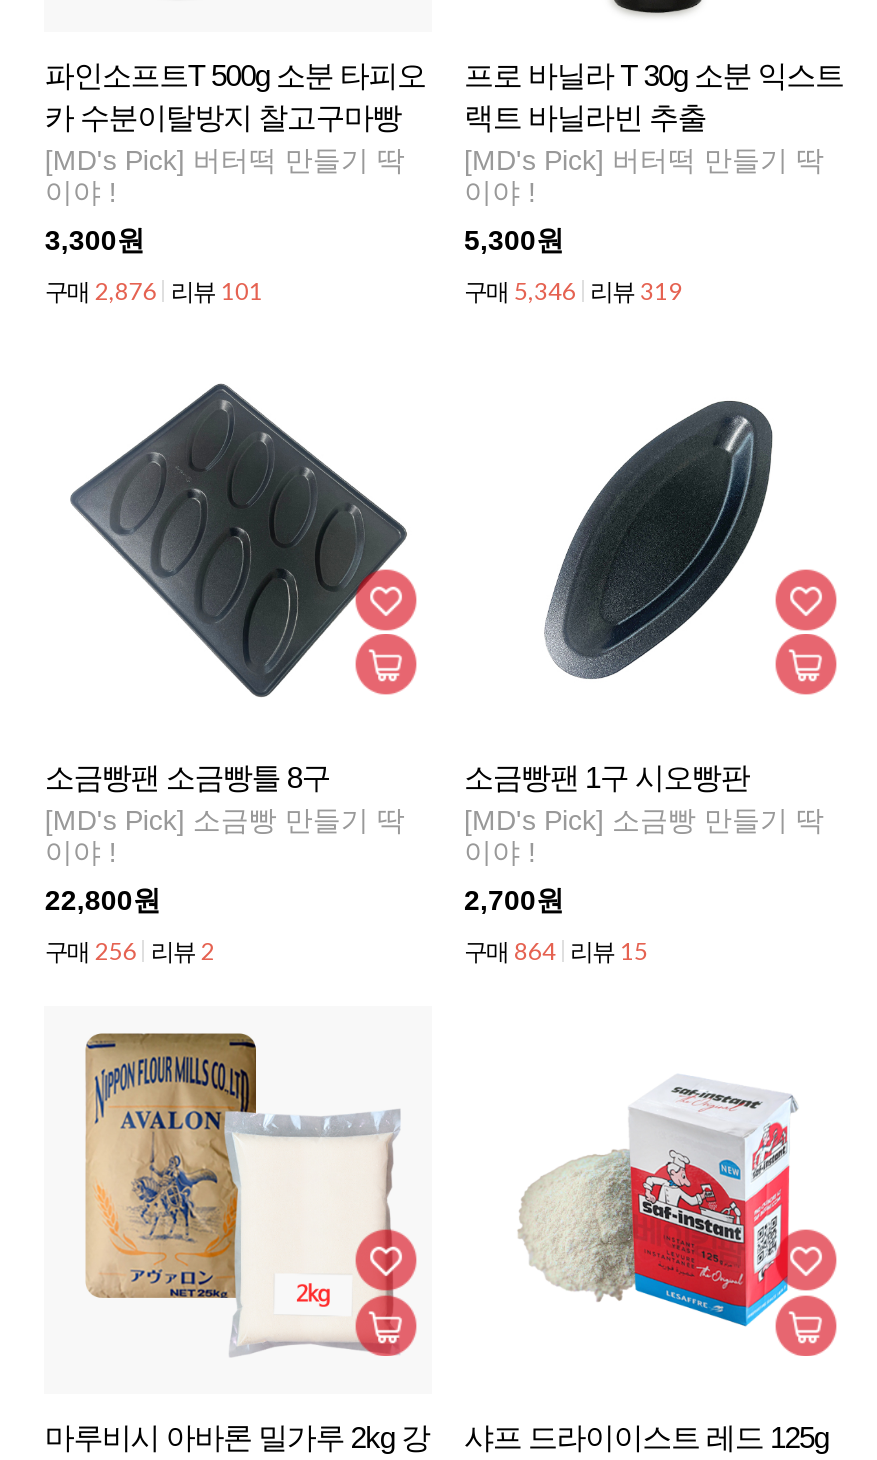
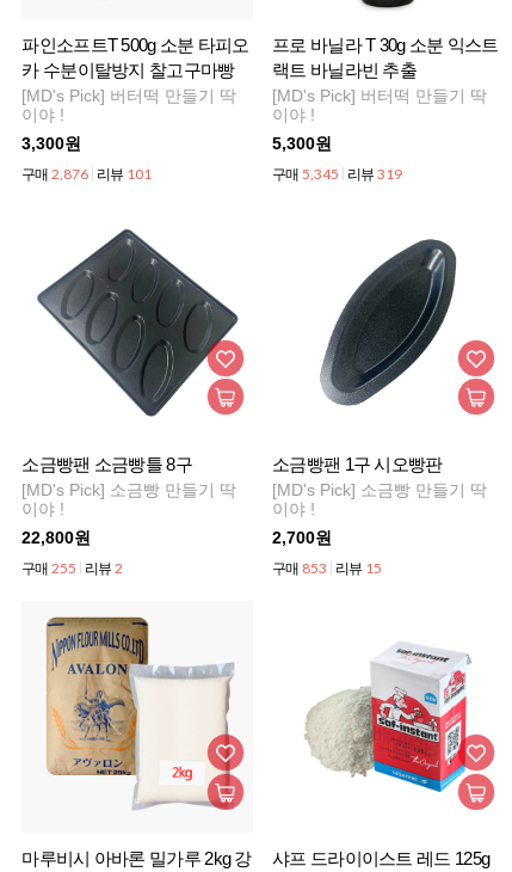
- 구매 5,346 리뷰 319
+ 구매 5,345 리뷰 319

- 구매 256 리뷰 2
+ 구매 255 리뷰 2

- 구매 864 리뷰 15
+ 구매 853 리뷰 15
